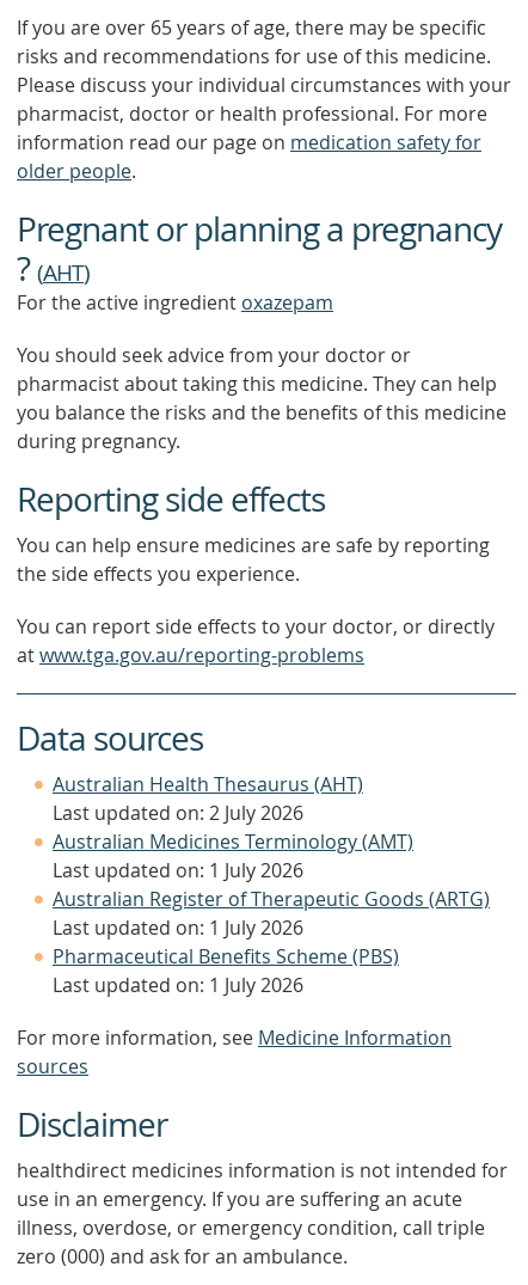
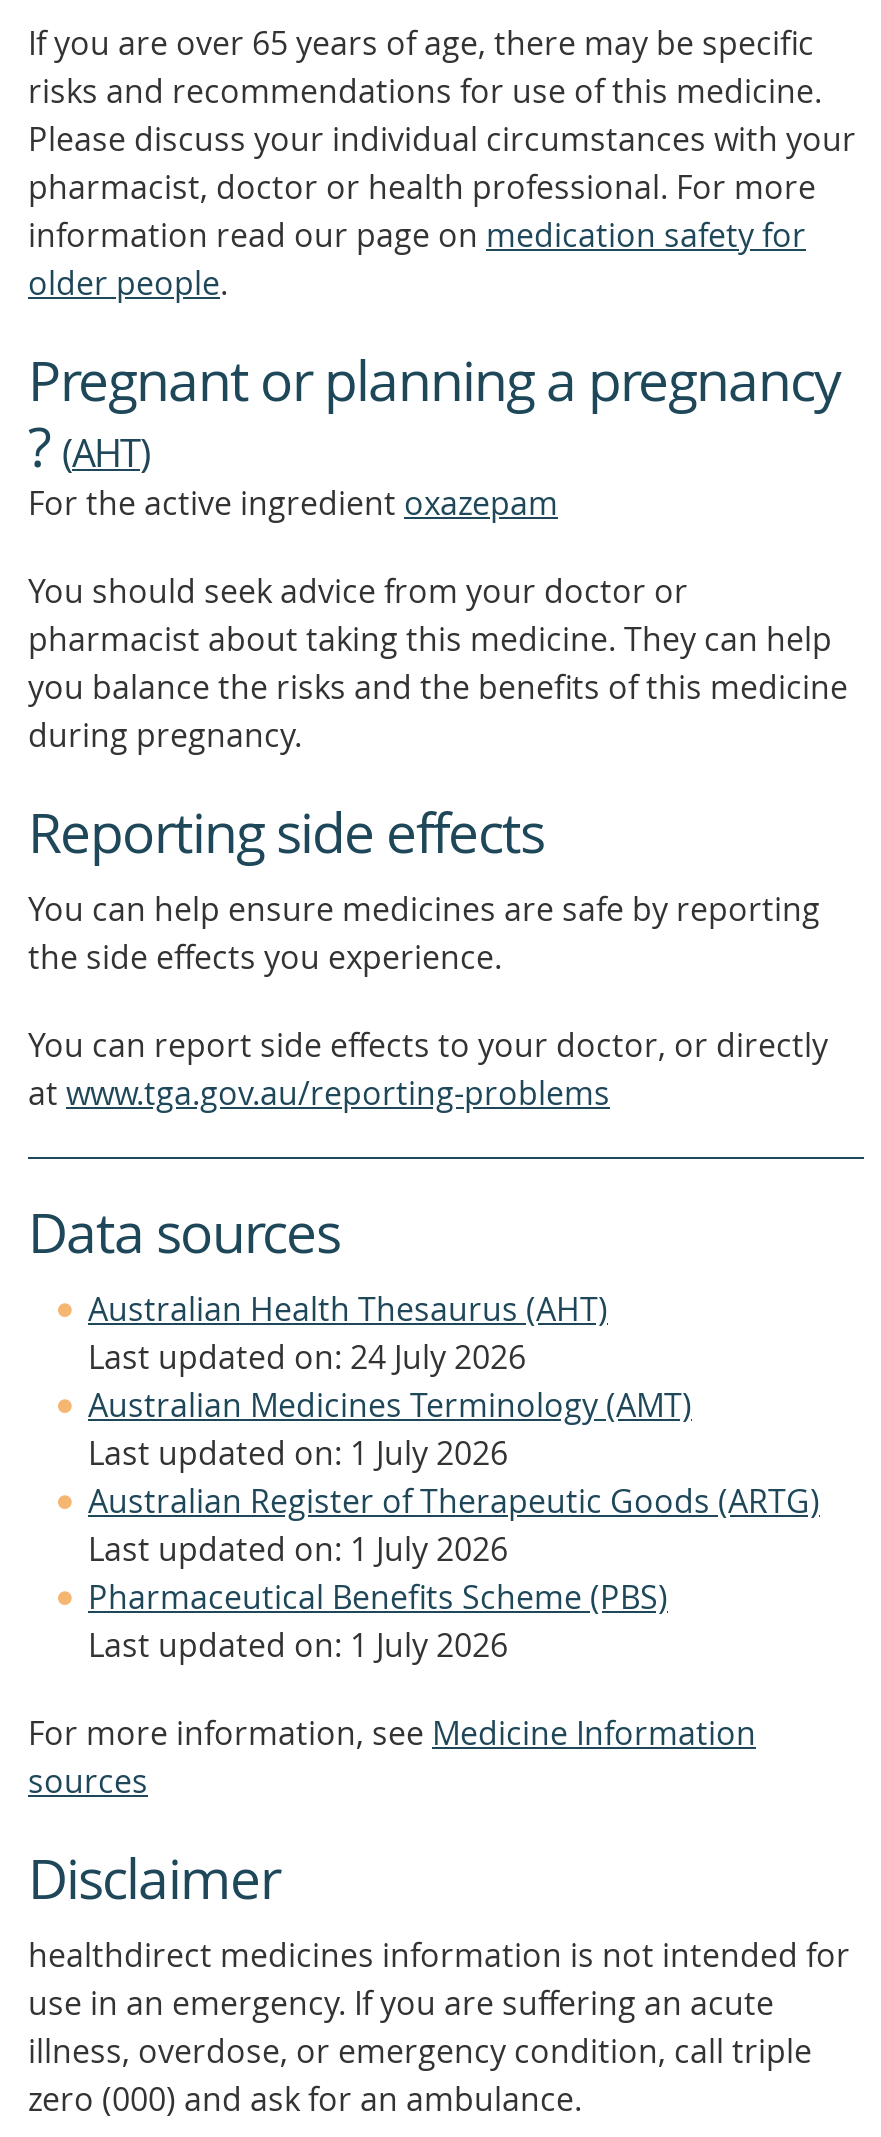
- Last updated on: 2 July 2026
+ Last updated on: 24 July 2026
